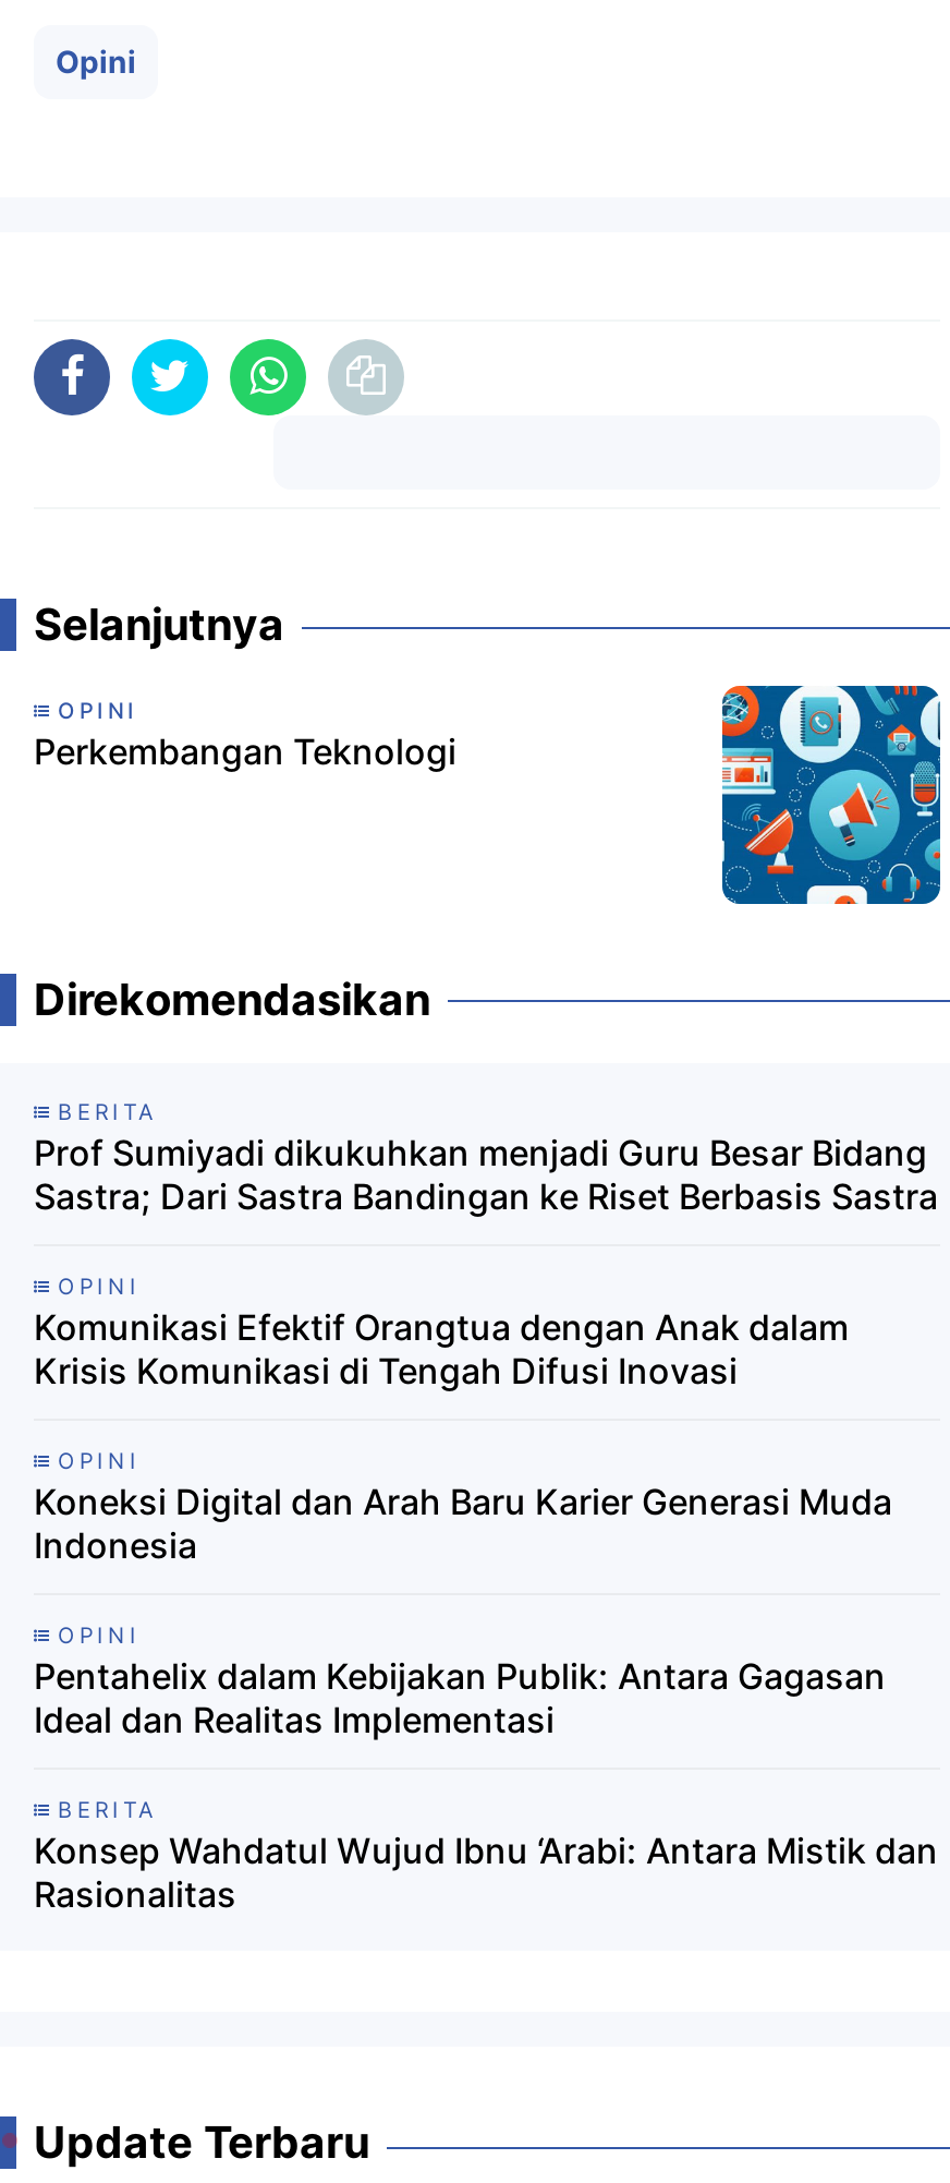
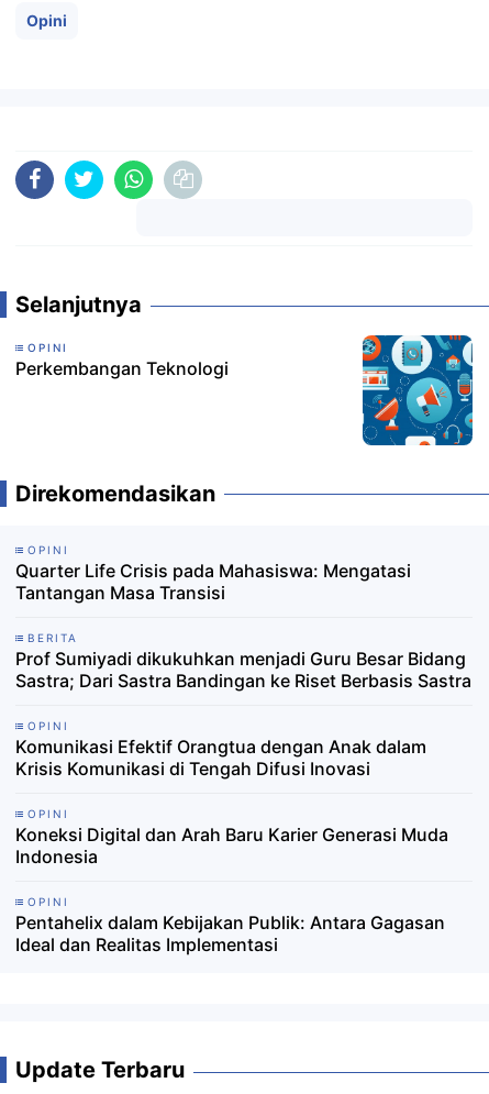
+ OPINI
+ Quarter Life Crisis pada Mahasiswa: Mengatasi
+ Tantangan Masa Transisi

moved down: BERITA | Prof Sumiyadi dikukuhkan menjadi Guru Besar Bidang | Sastra; Dari Sastra Bandingan ke Riset Berbasis Sastra | ... | Pentahelix dalam Kebijakan Publik: Antara Gagasan | Ideal dan Realitas Implementasi

- BERITA
- Konsep Wahdatul Wujud Ibnu ‘Arabi: Antara Mistik dan
- Rasionalitas
